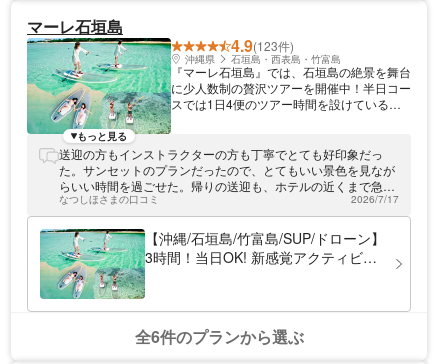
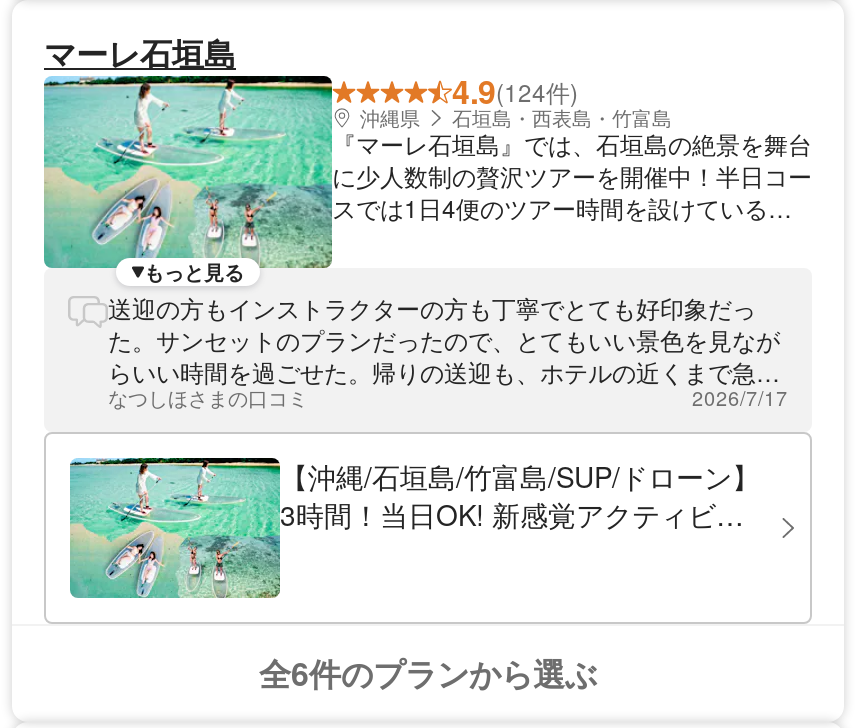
- 4.9(123件)
+ 4.9(124件)
